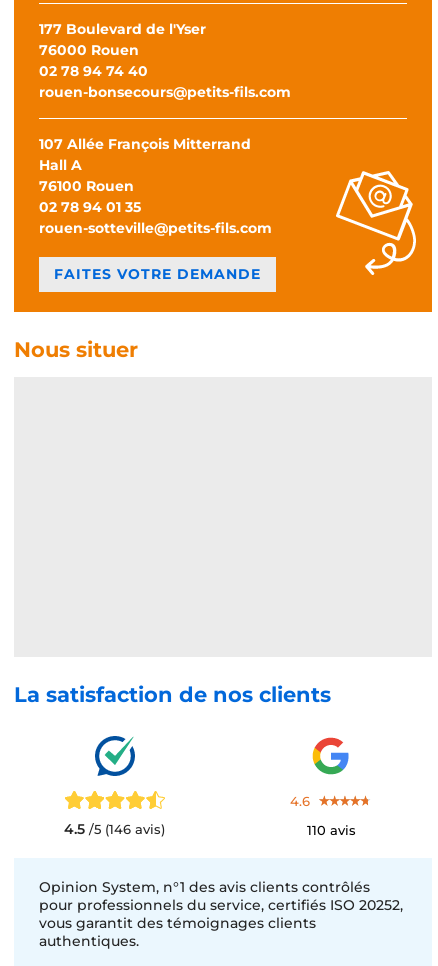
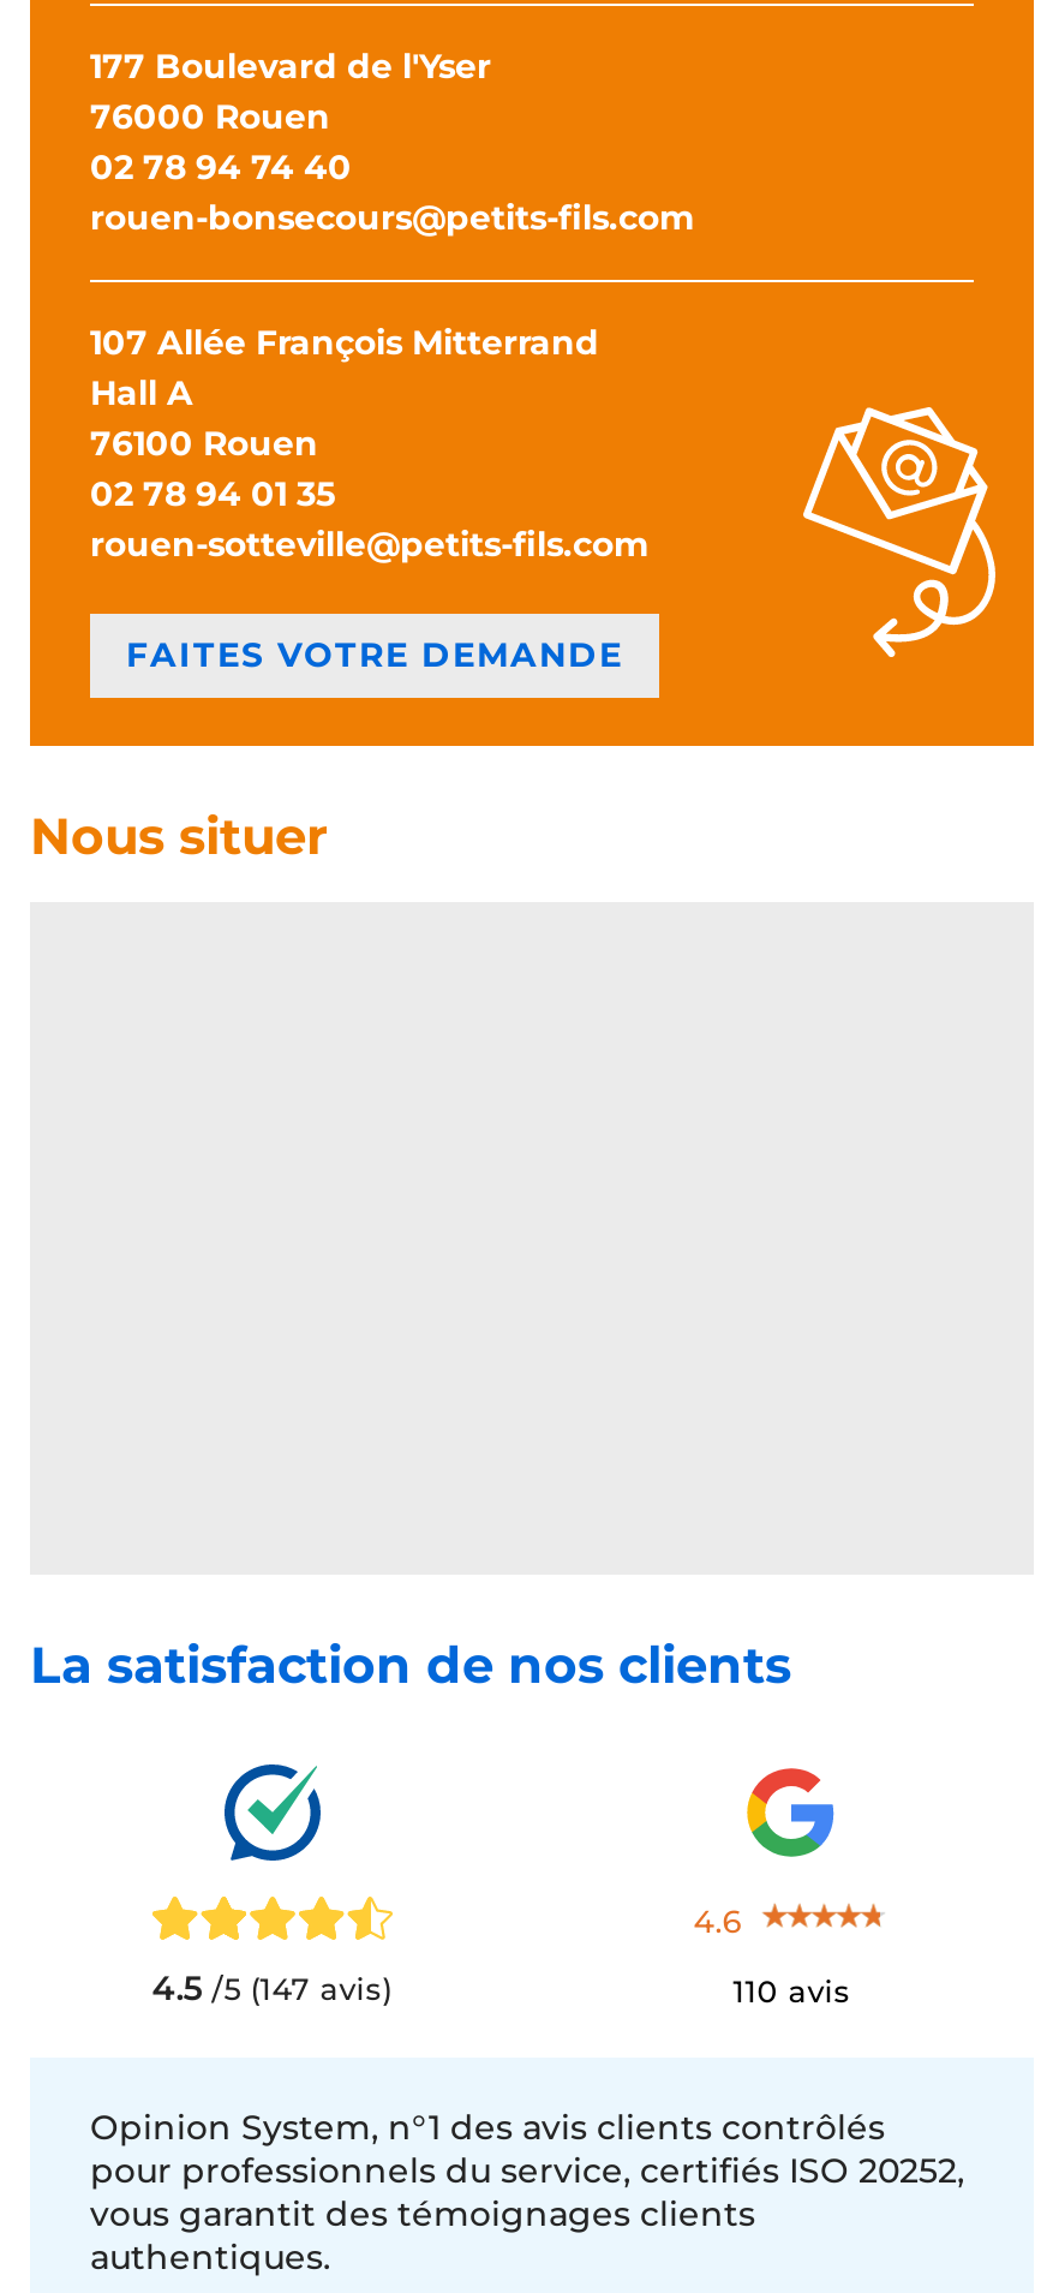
- 4.5 /5 (146 avis)
+ 4.5 /5 (147 avis)
